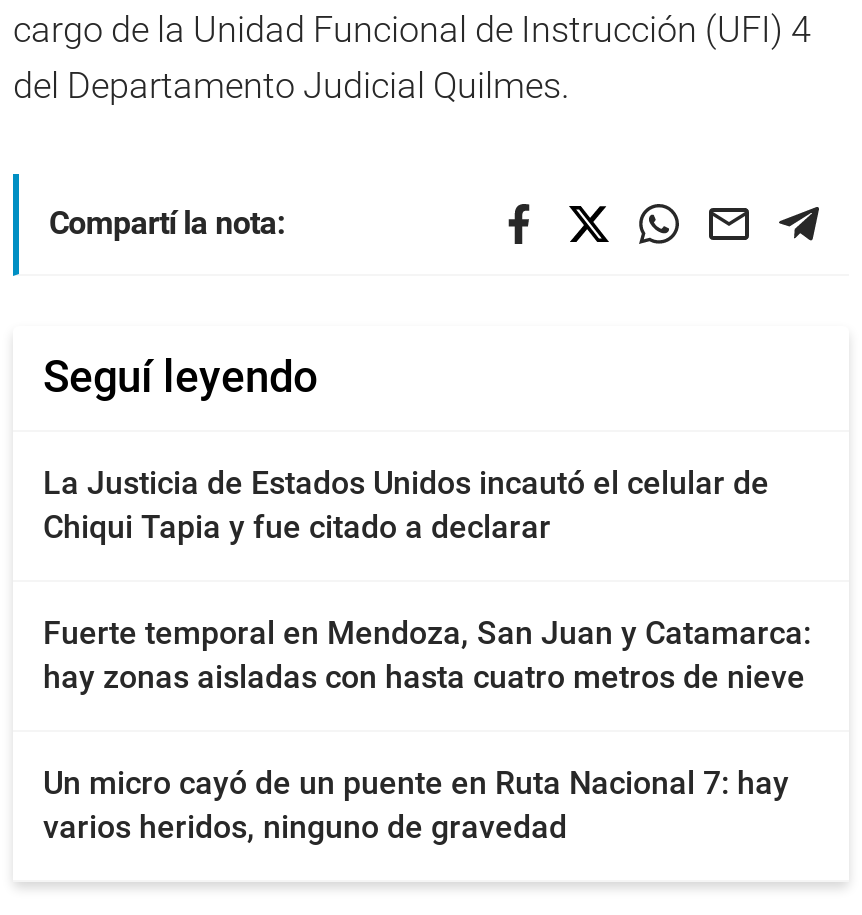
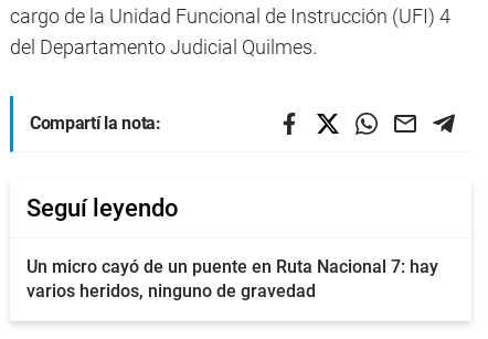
- La Justicia de Estados Unidos incautó el celular de
- Chiqui Tapia y fue citado a declarar
- Fuerte temporal en Mendoza, San Juan y Catamarca:
- hay zonas aisladas con hasta cuatro metros de nieve
